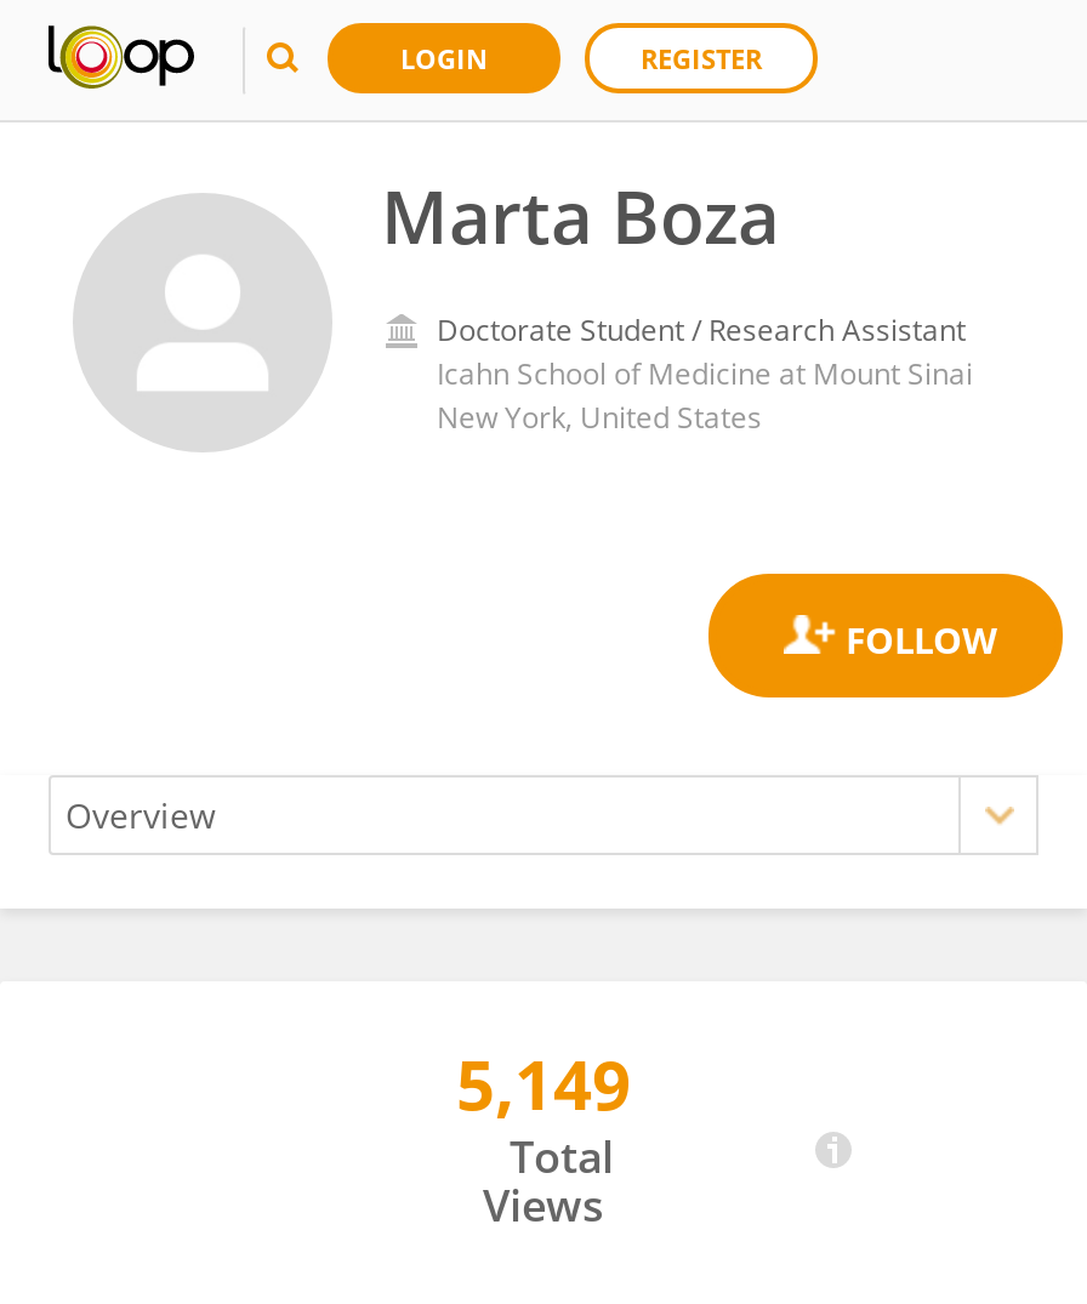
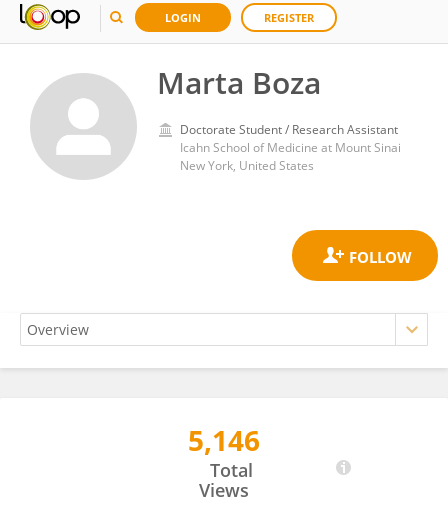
- 5,149
+ 5,146
